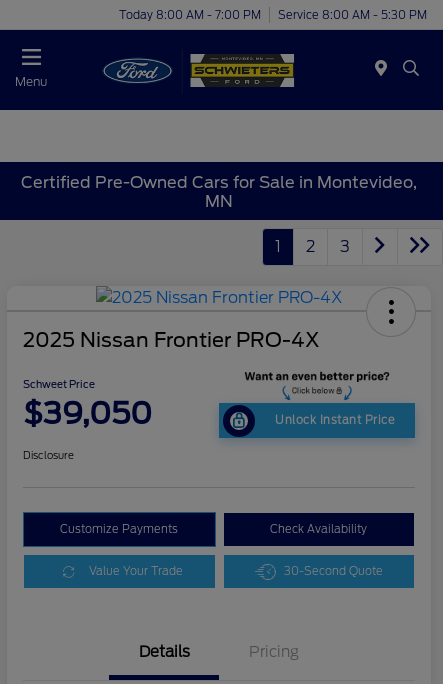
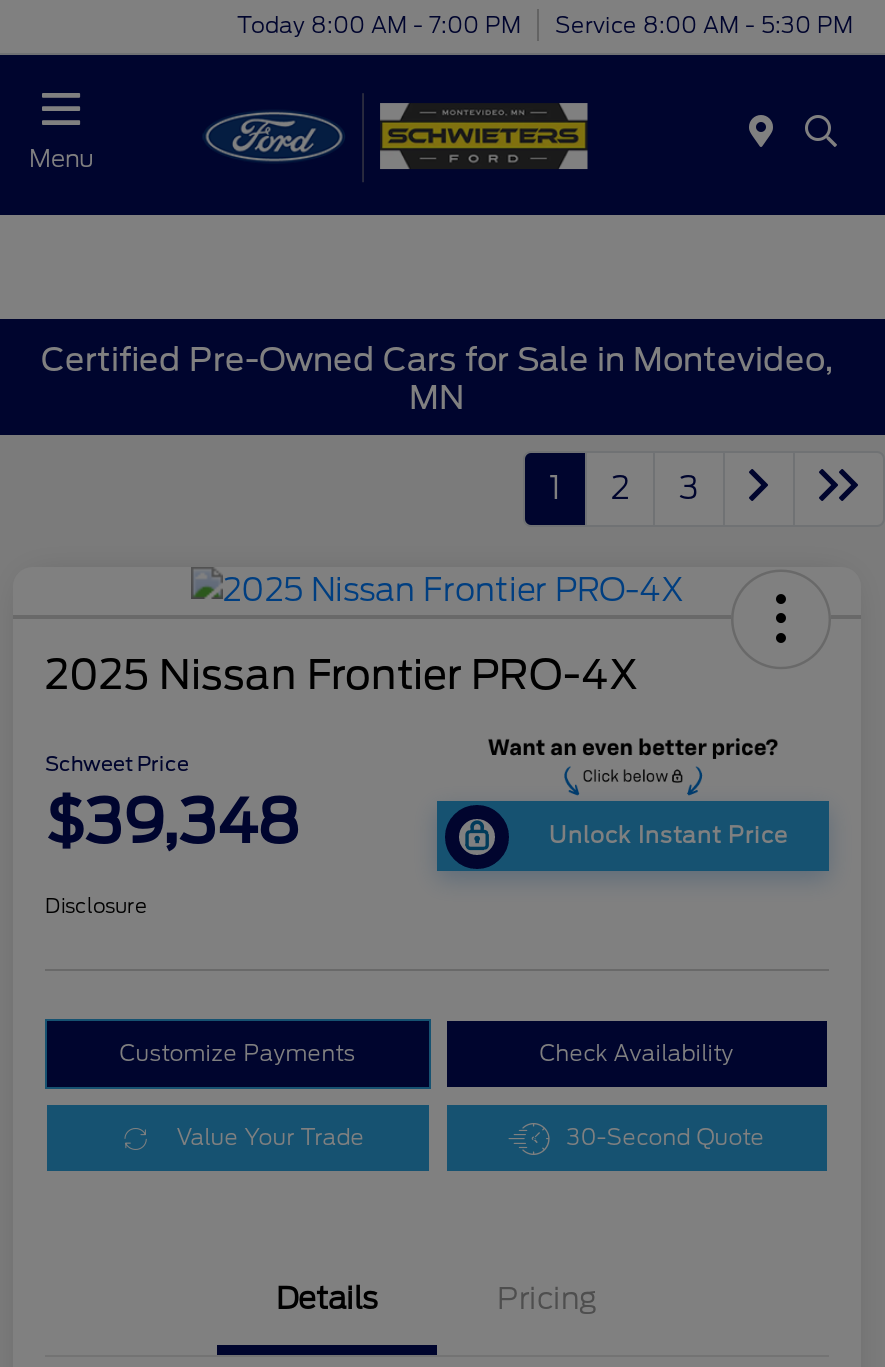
- $39,050
+ $39,348
